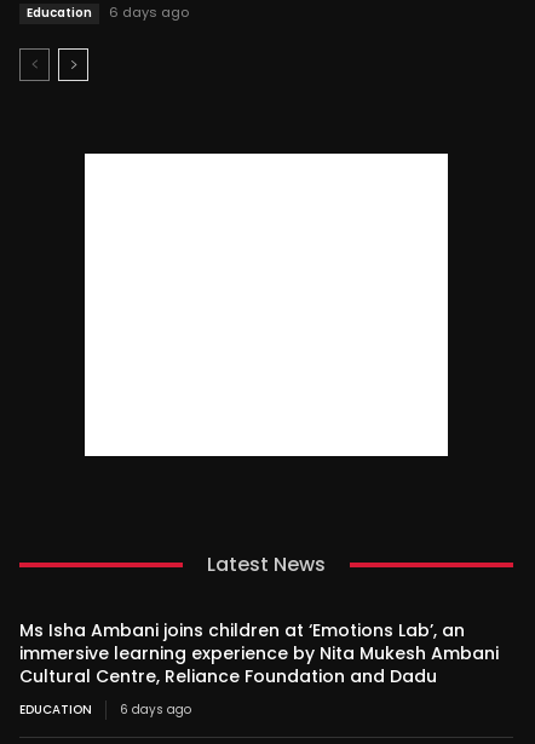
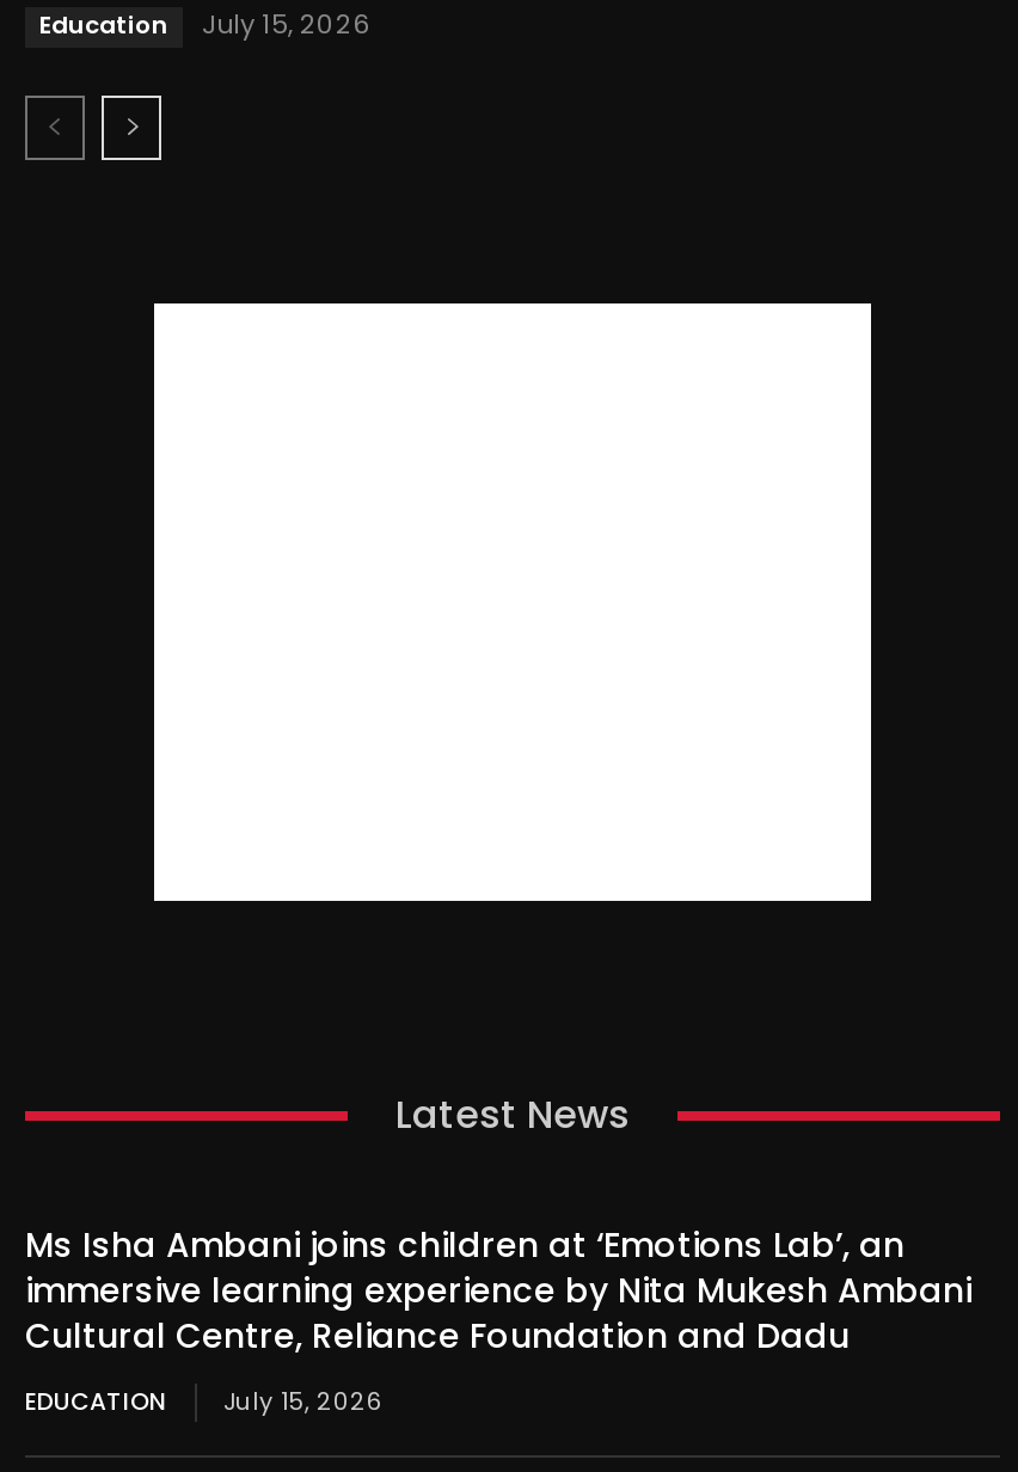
- Education 6 days ago
+ Education July 15, 2026

- EDUCATION 6 days ago
+ EDUCATION July 15, 2026
